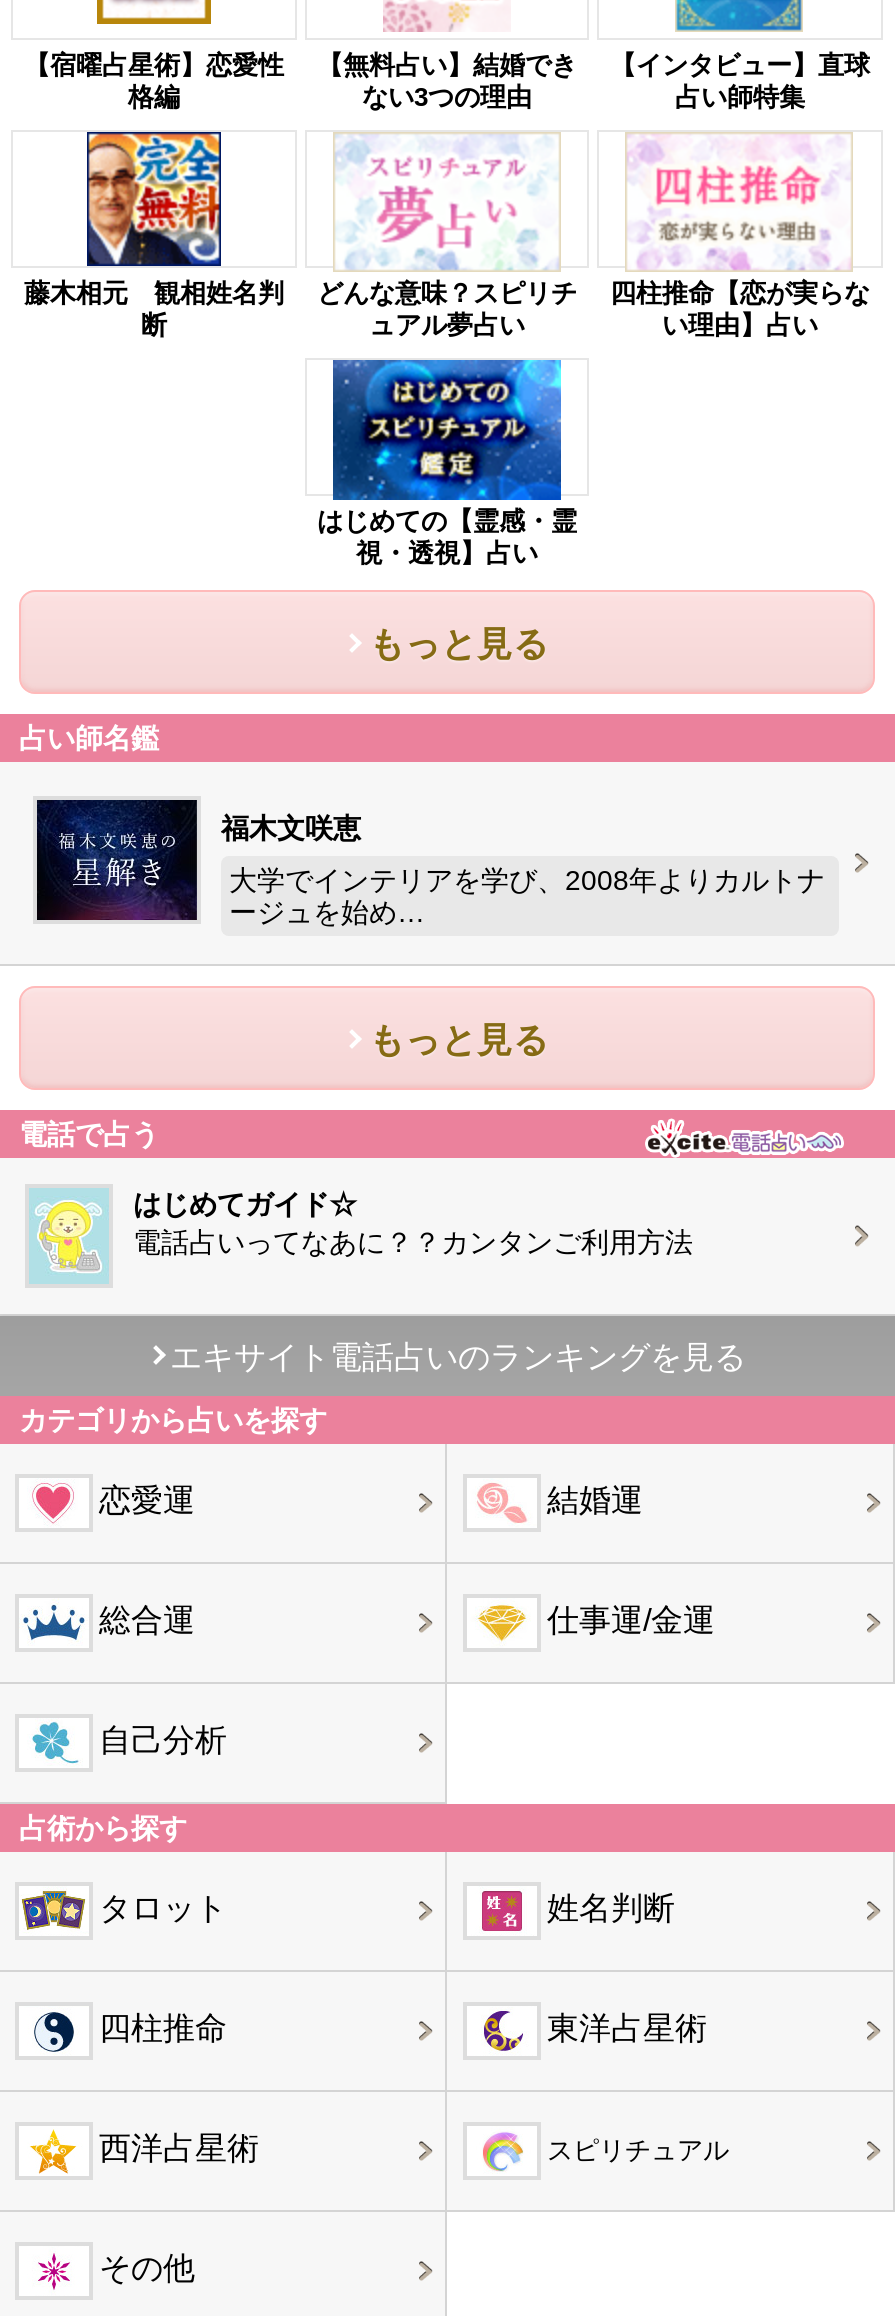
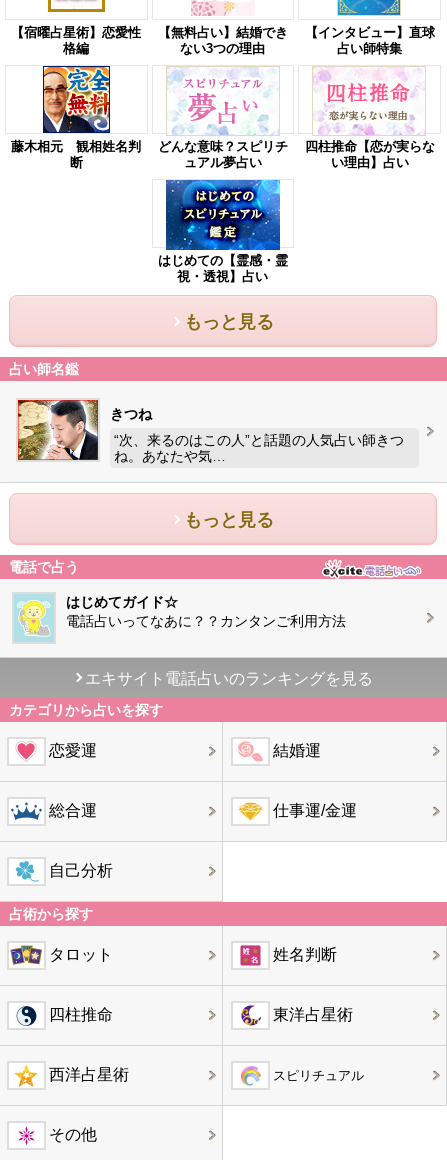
- [image]
- 福木文咲恵
+ [image]
+ きつね

- 大学でインテリアを学び、2008年よりカルトナ
- ージュを始め…
+ “次、来るのはこの人”と話題の人気占い師きつ
+ ね。あなたや気…
